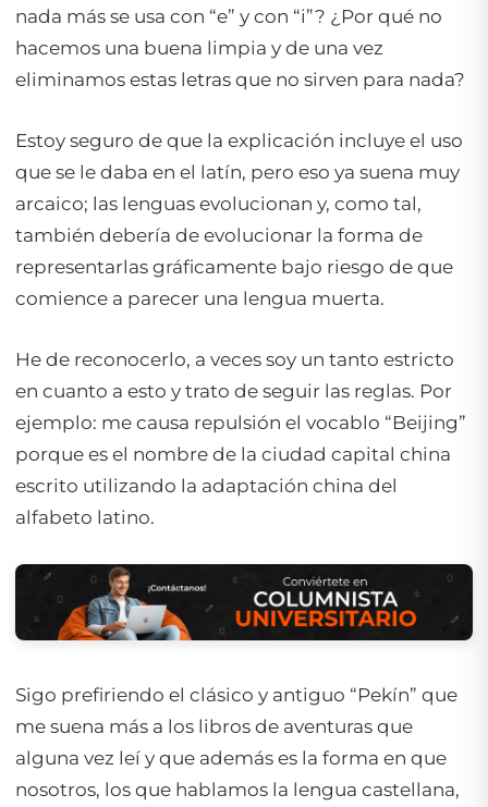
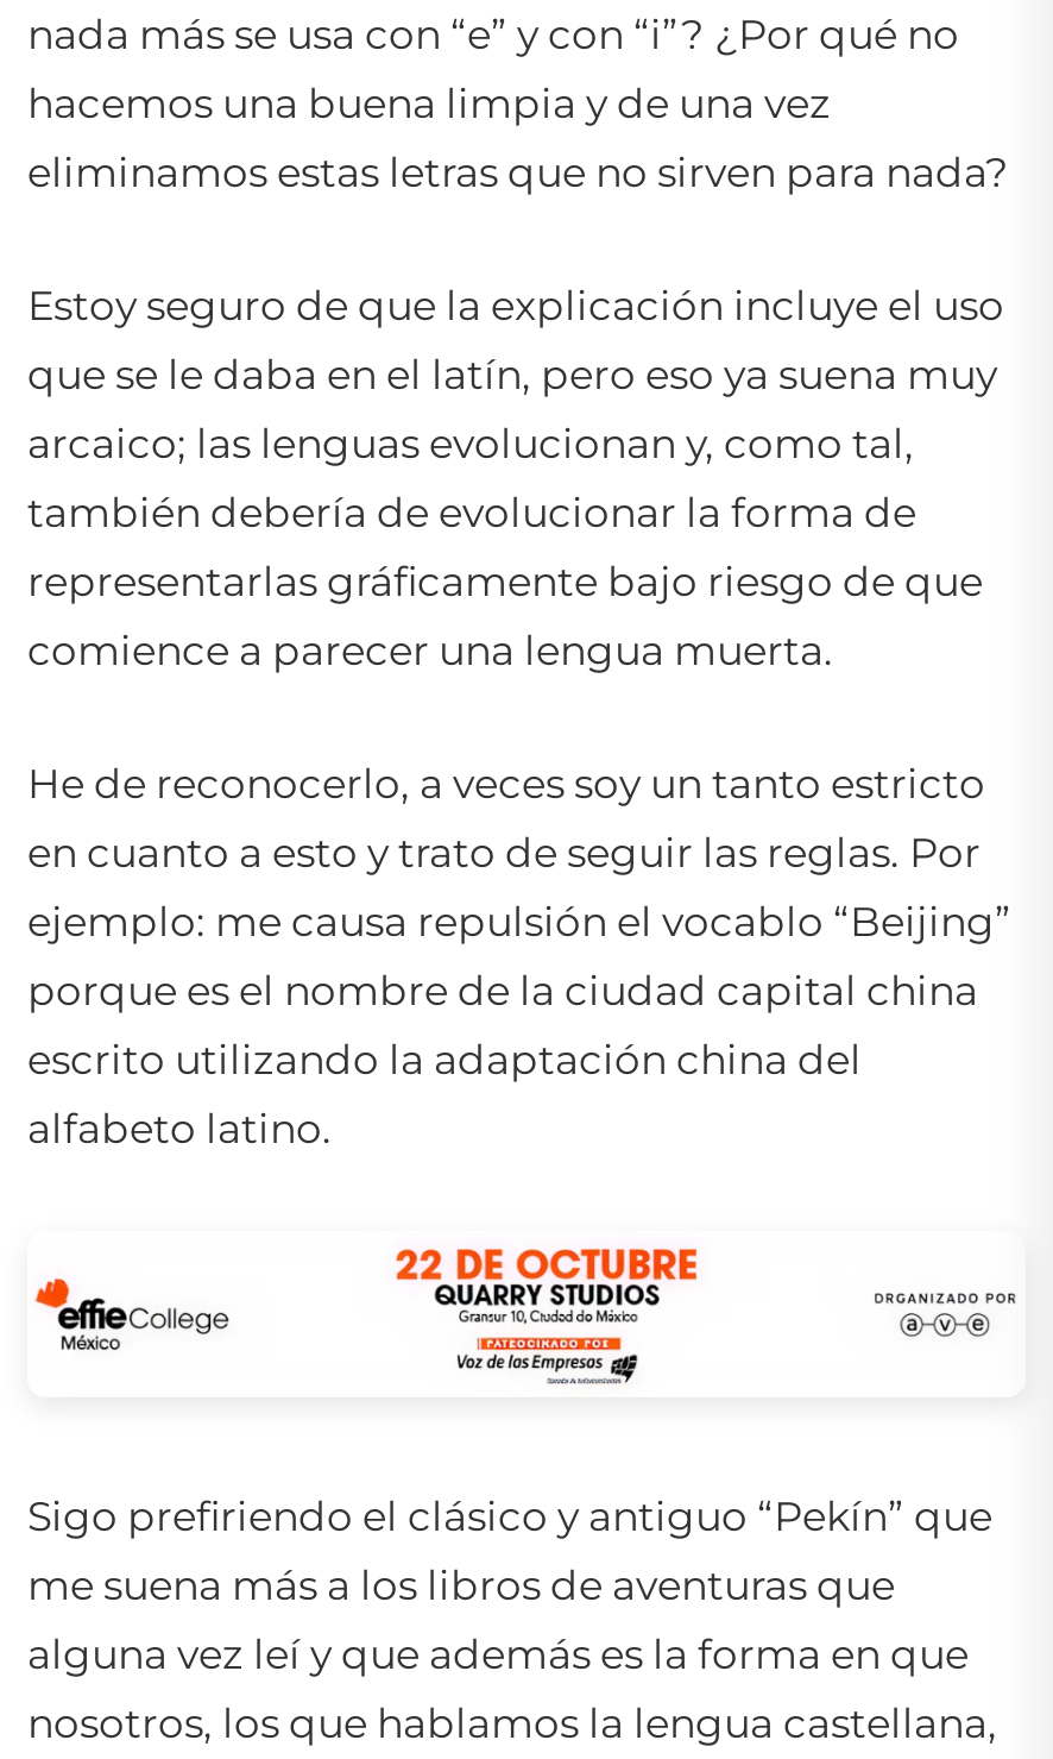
- [image]
+ [image]
